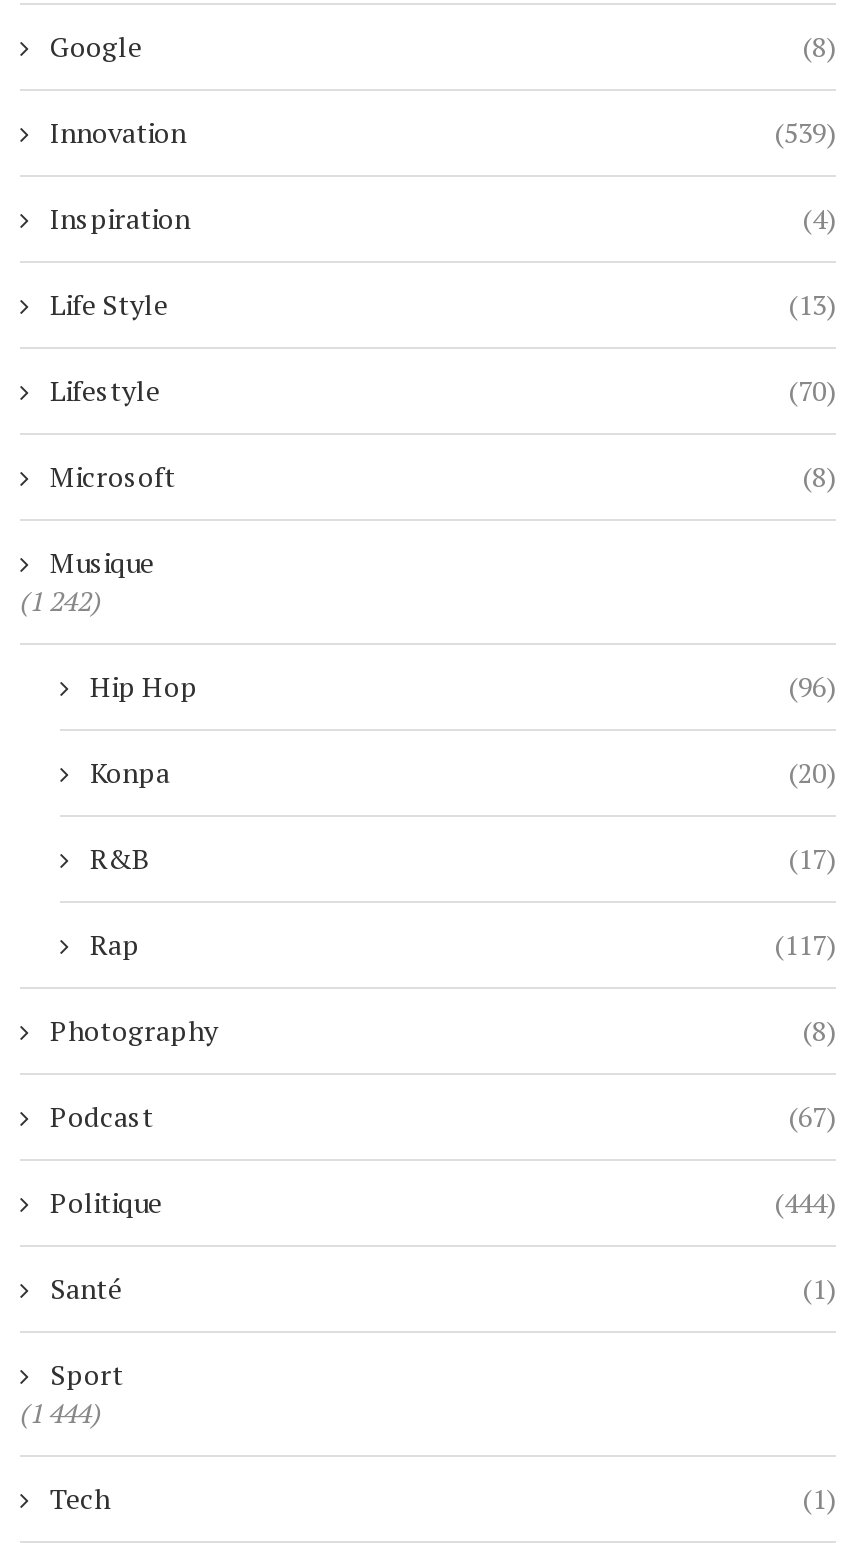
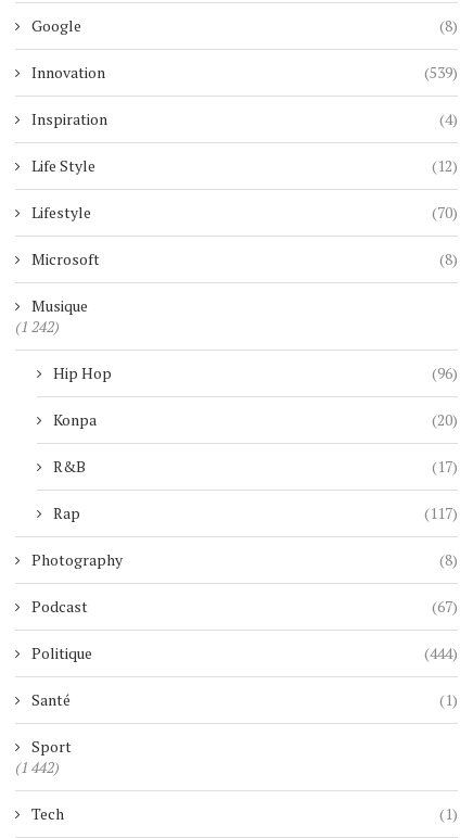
- (13)
+ (12)

- (1 444)
+ (1 442)
